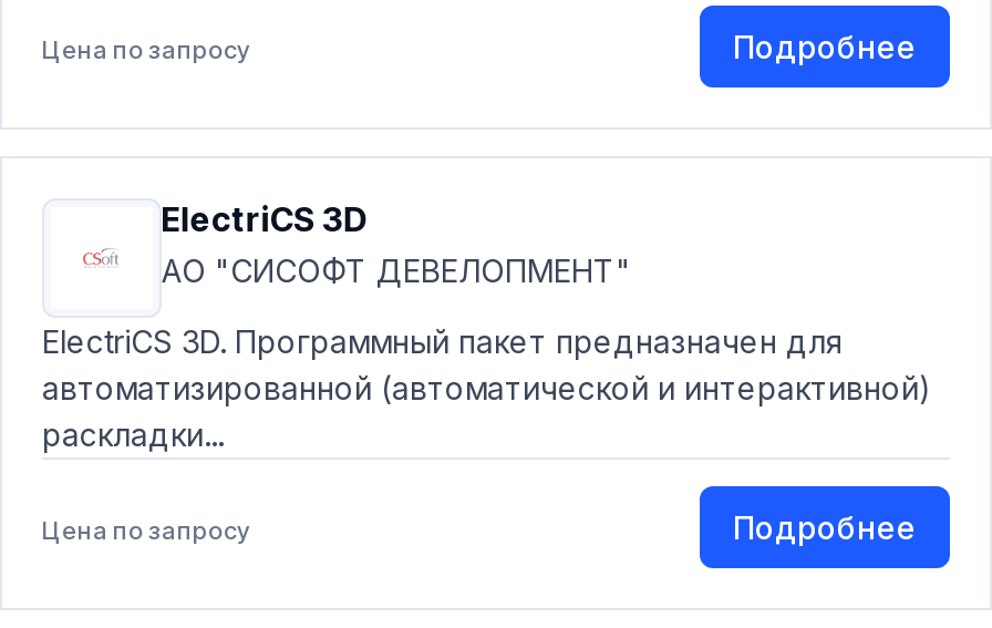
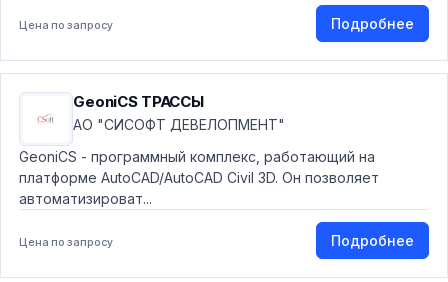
- ElectriCS 3D
+ GeoniCS ТРАССЫ

- ElectriCS 3D. Программный пакет предназначен для
- автоматизированной (автоматической и интерактивной)
- раскладки...
+ GeoniCS - программный комплекс, работающий на
+ платформе AutoCAD/AutoCAD Civil 3D. Он позволяет
+ автоматизироват...
